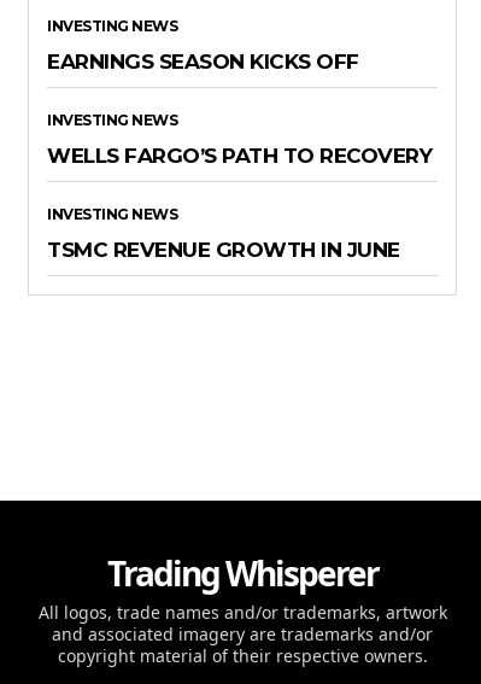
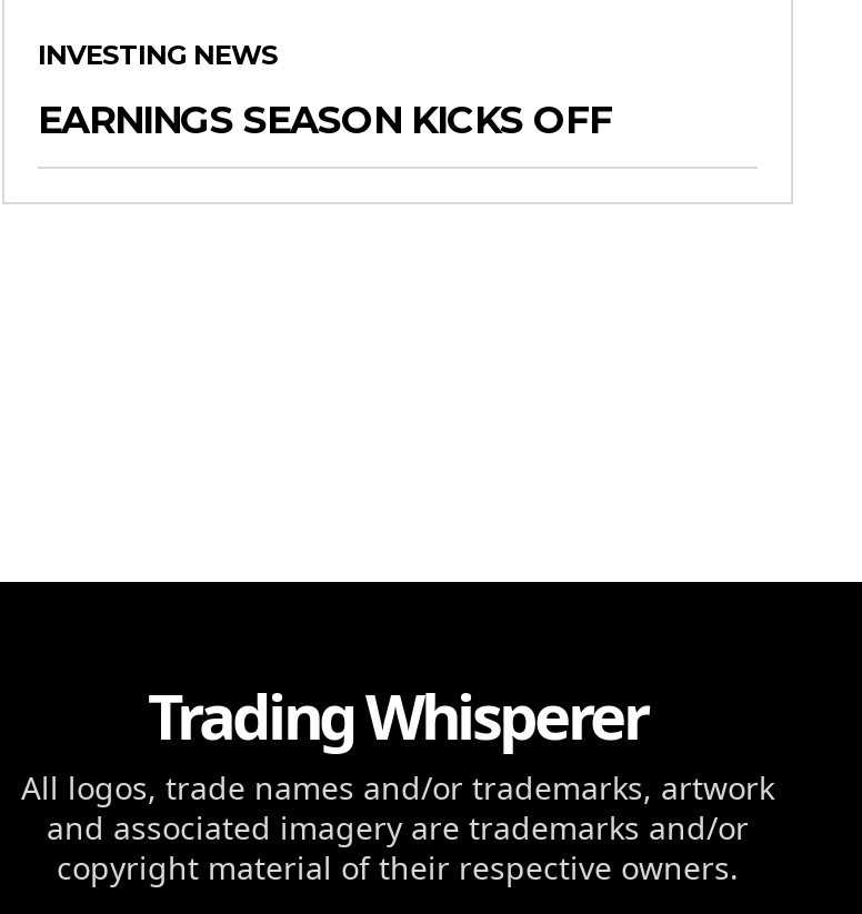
- INVESTING NEWS
- WELLS FARGO’S PATH TO RECOVERY
- INVESTING NEWS
- TSMC REVENUE GROWTH IN JUNE
